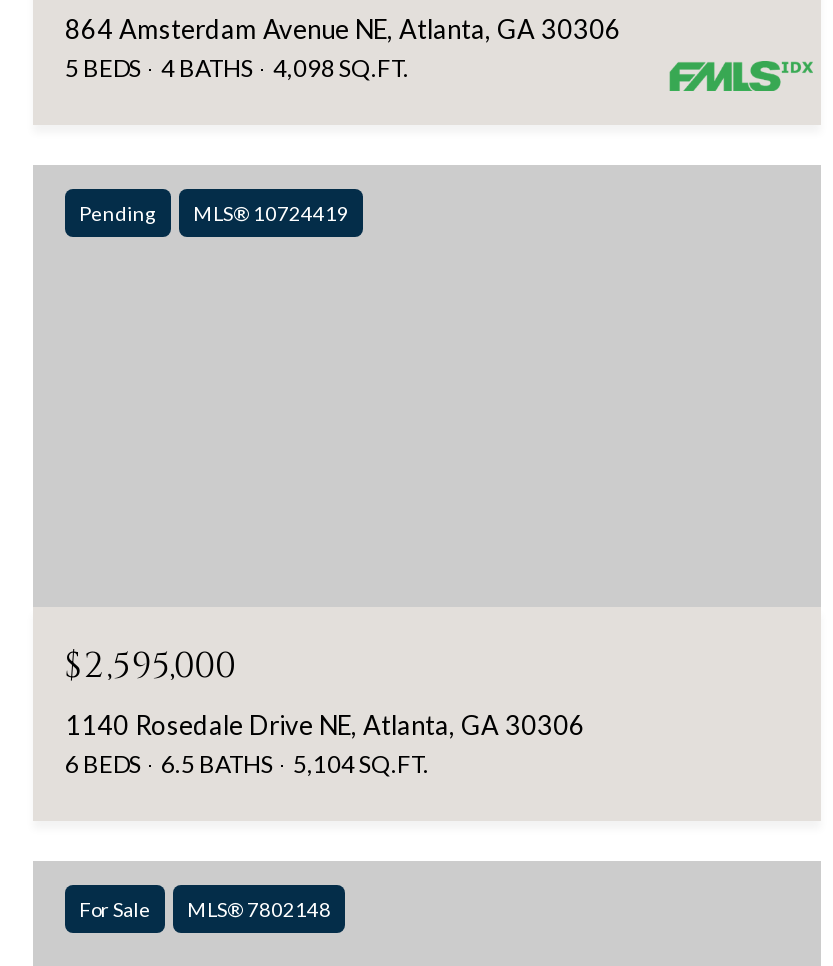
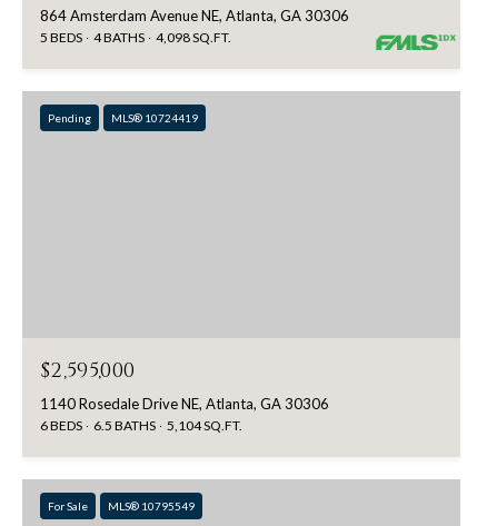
- For Sale MLS® 7802148
+ For Sale MLS® 10795549
